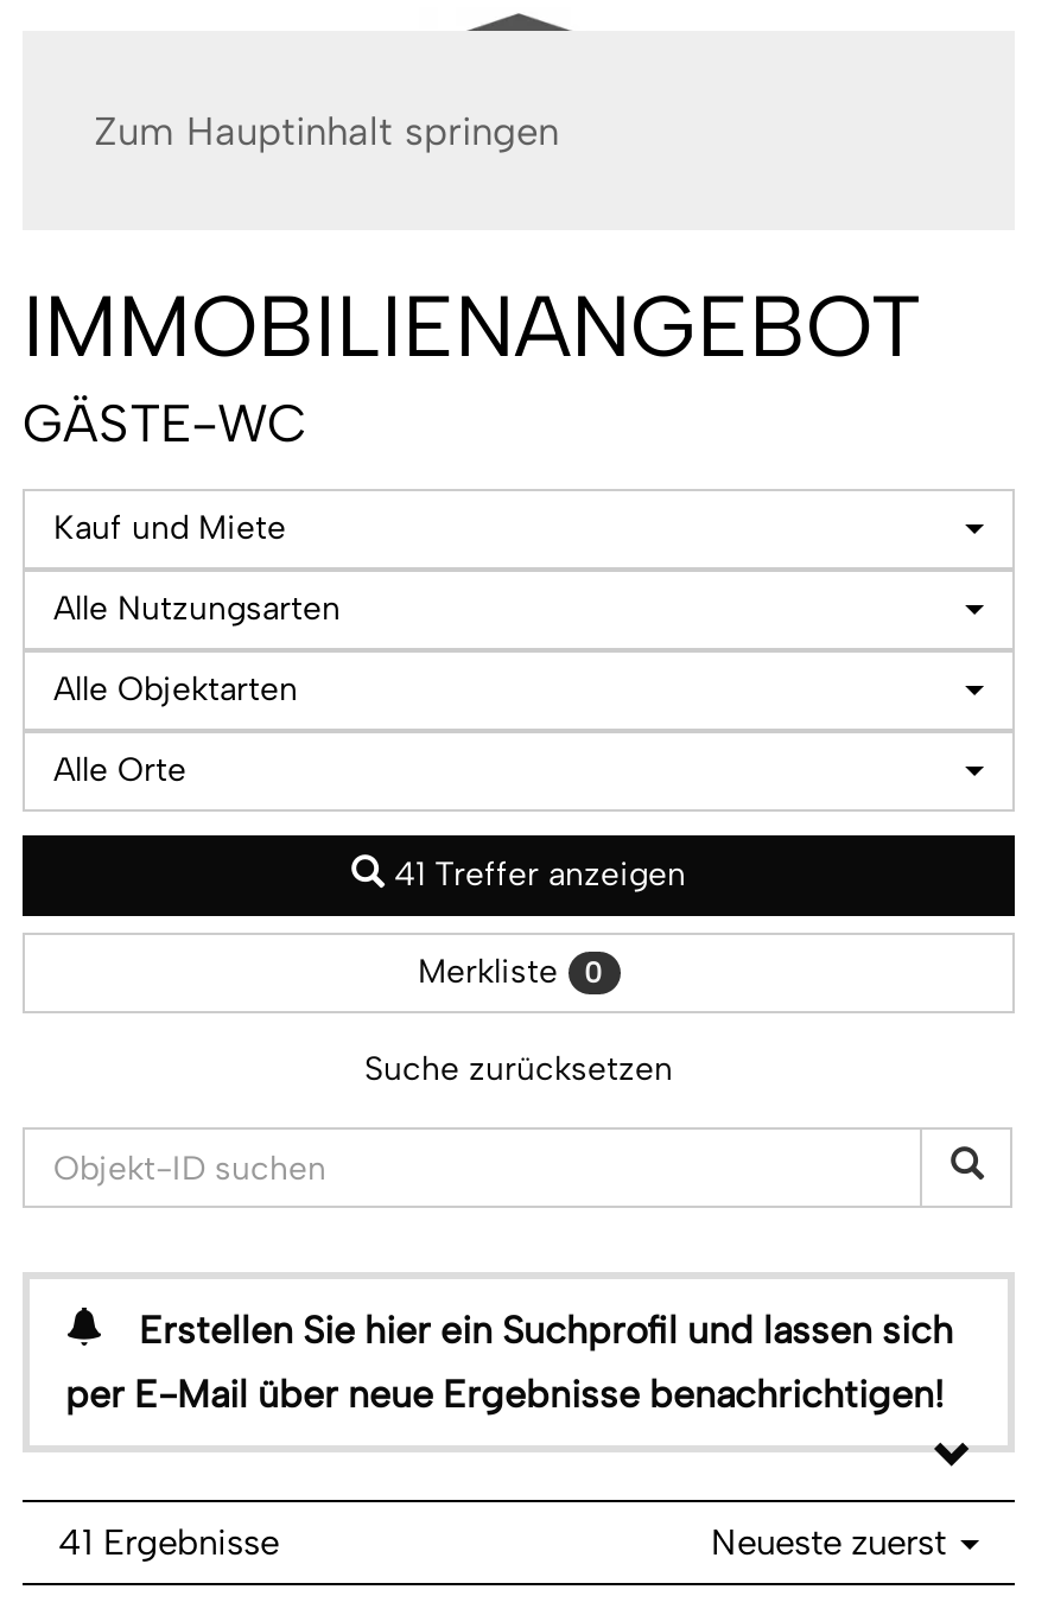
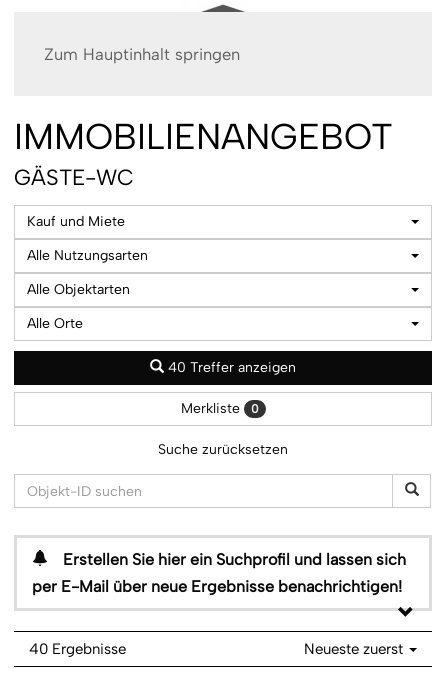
- 41 Treffer anzeigen
+ 40 Treffer anzeigen

- 41 Ergebnisse
+ 40 Ergebnisse
